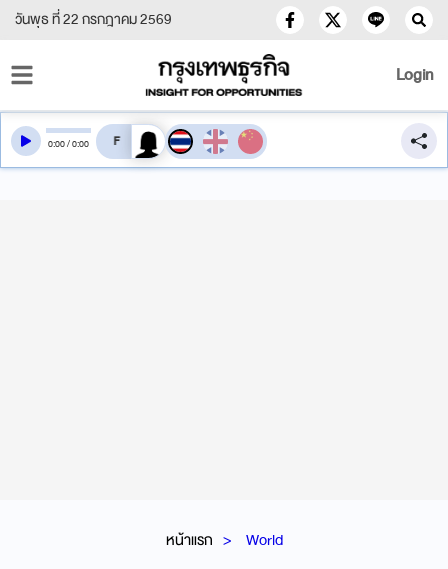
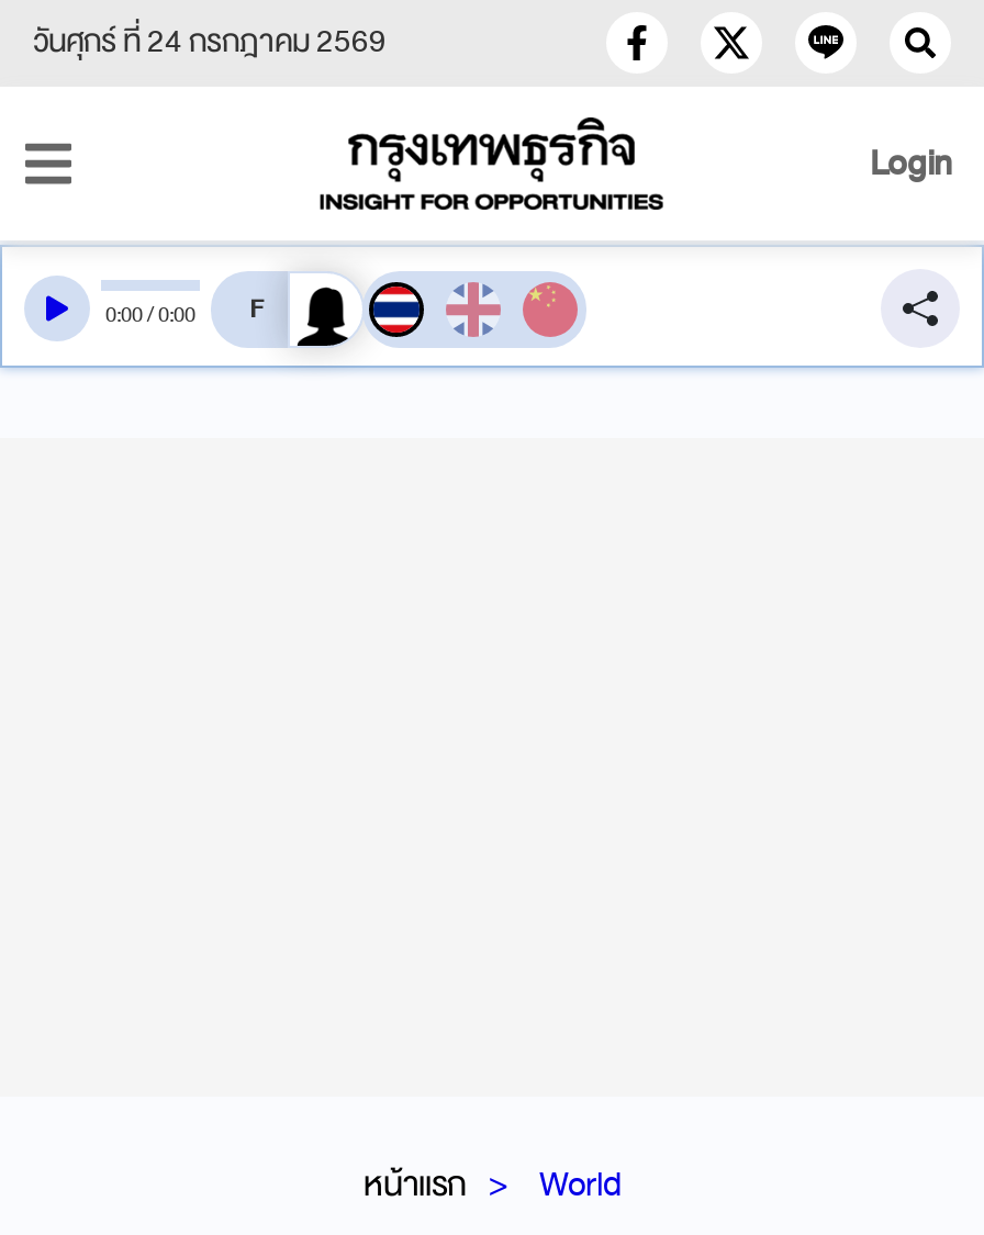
- วันพุธ ที่ 22 กรกฎาคม 2569
+ วันศุกร์ ที่ 24 กรกฎาคม 2569
